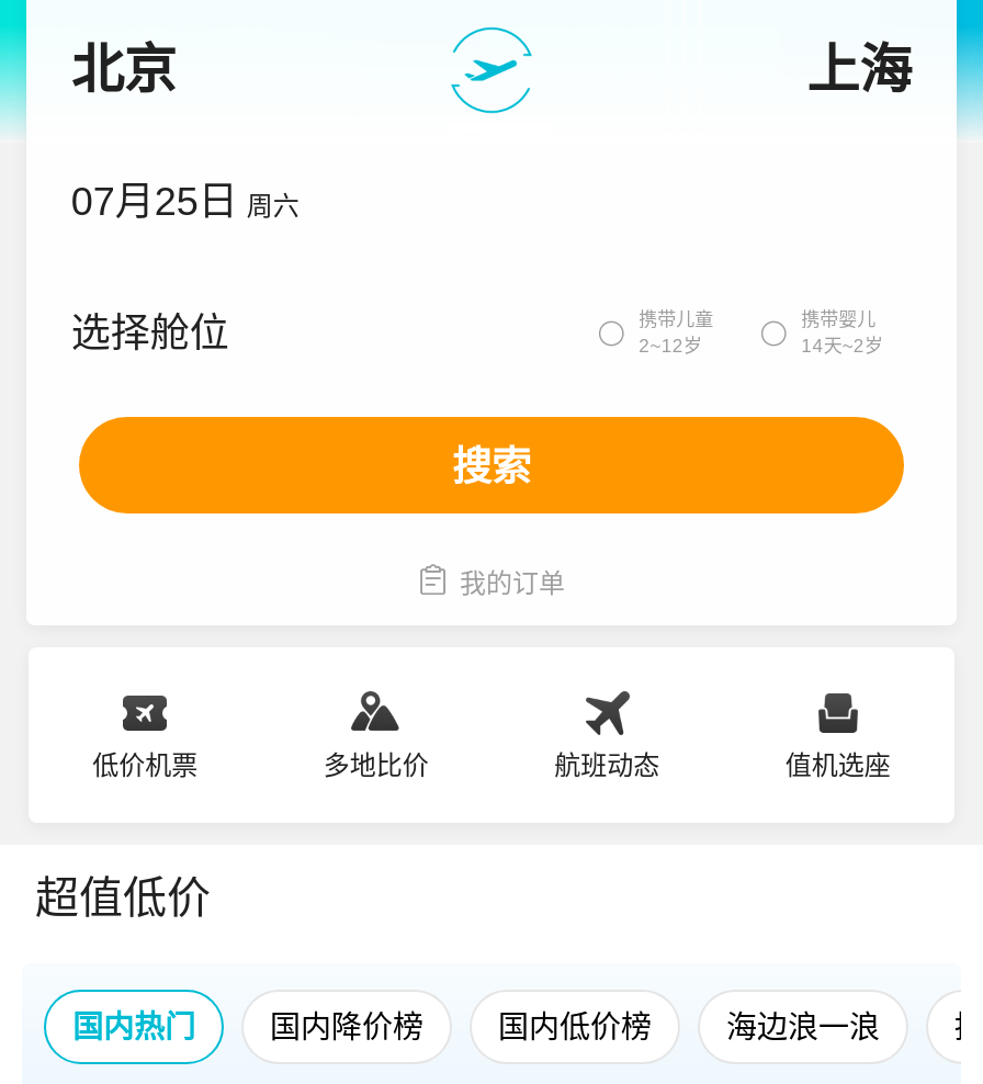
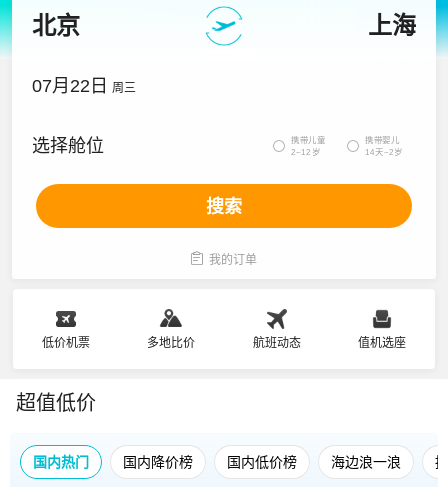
- 07月25日 周六
+ 07月22日 周三
